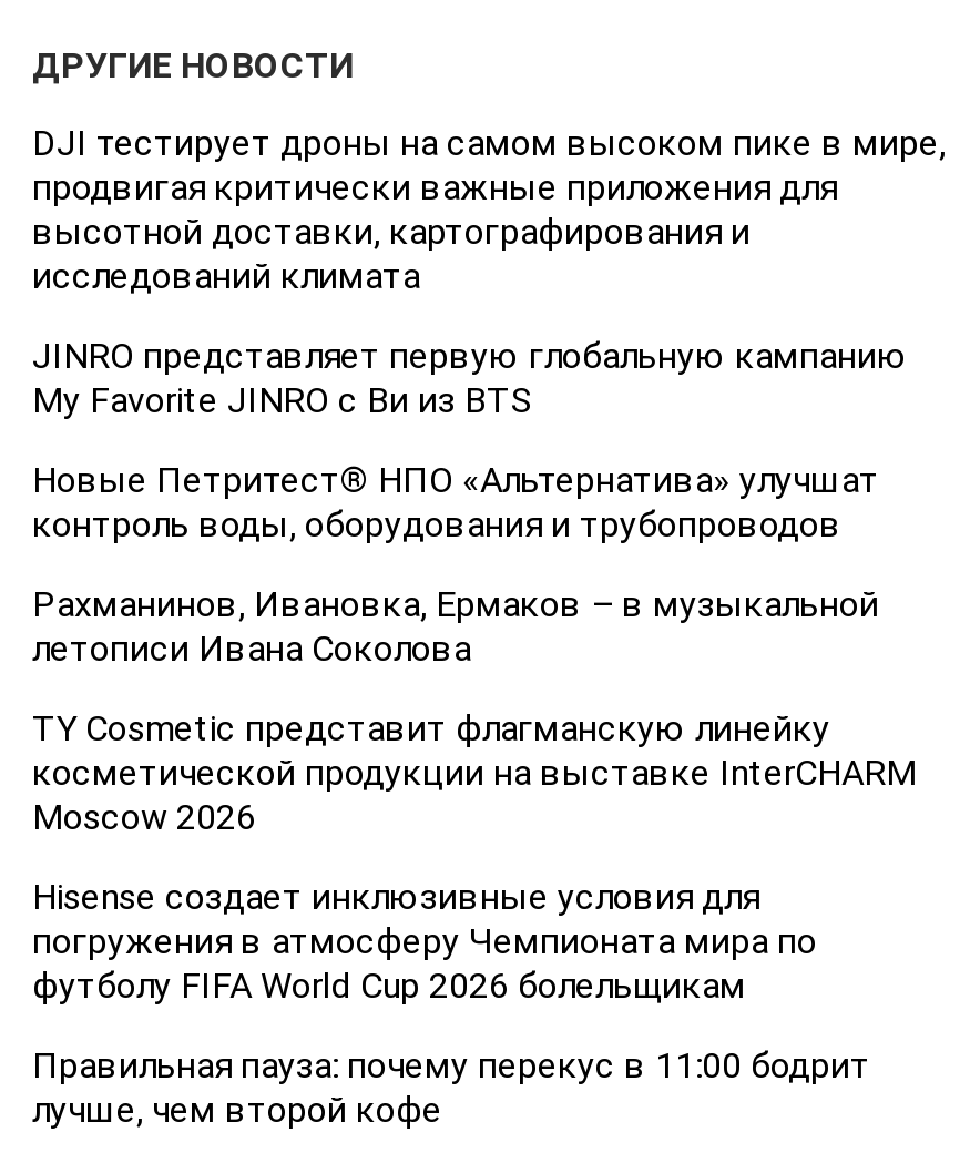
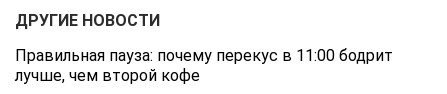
- DJI тестирует дроны на самом высоком пике в мире,
- продвигая критически важные приложения для
- высотной доставки, картографирования и
- исследований климата
- JINRO представляет первую глобальную кампанию
- My Favorite JINRO с Ви из BTS
- Новые Петритест® НПО «Альтернатива» улучшат
- контроль воды, оборудования и трубопроводов
- Рахманинов, Ивановка, Ермаков – в музыкальной
- летописи Ивана Соколова
- TY Cosmetic представит флагманскую линейку
- косметической продукции на выставке InterCHARM
- Moscow 2026
- Hisense создает инклюзивные условия для
- погружения в атмосферу Чемпионата мира по
- футболу FIFA World Cup 2026 болельщикам
